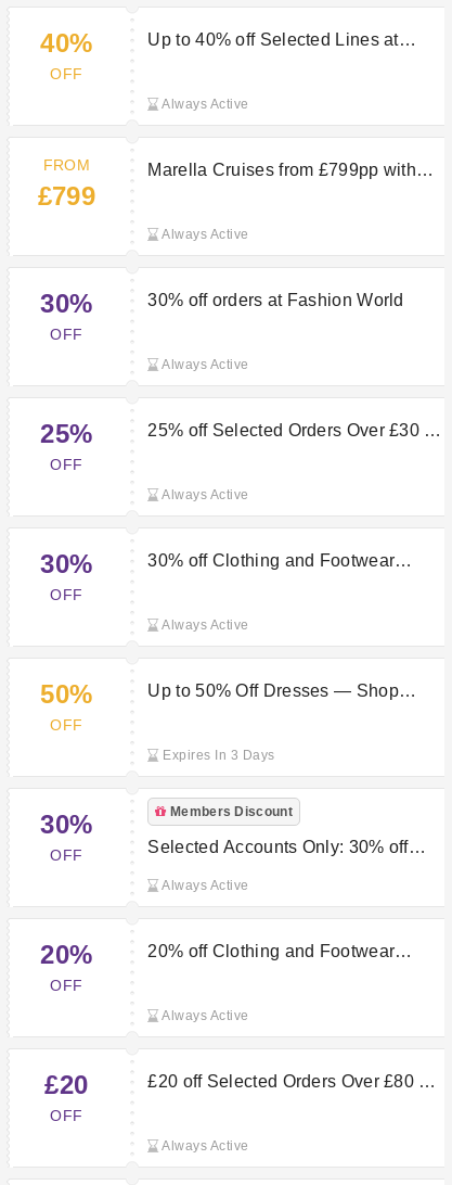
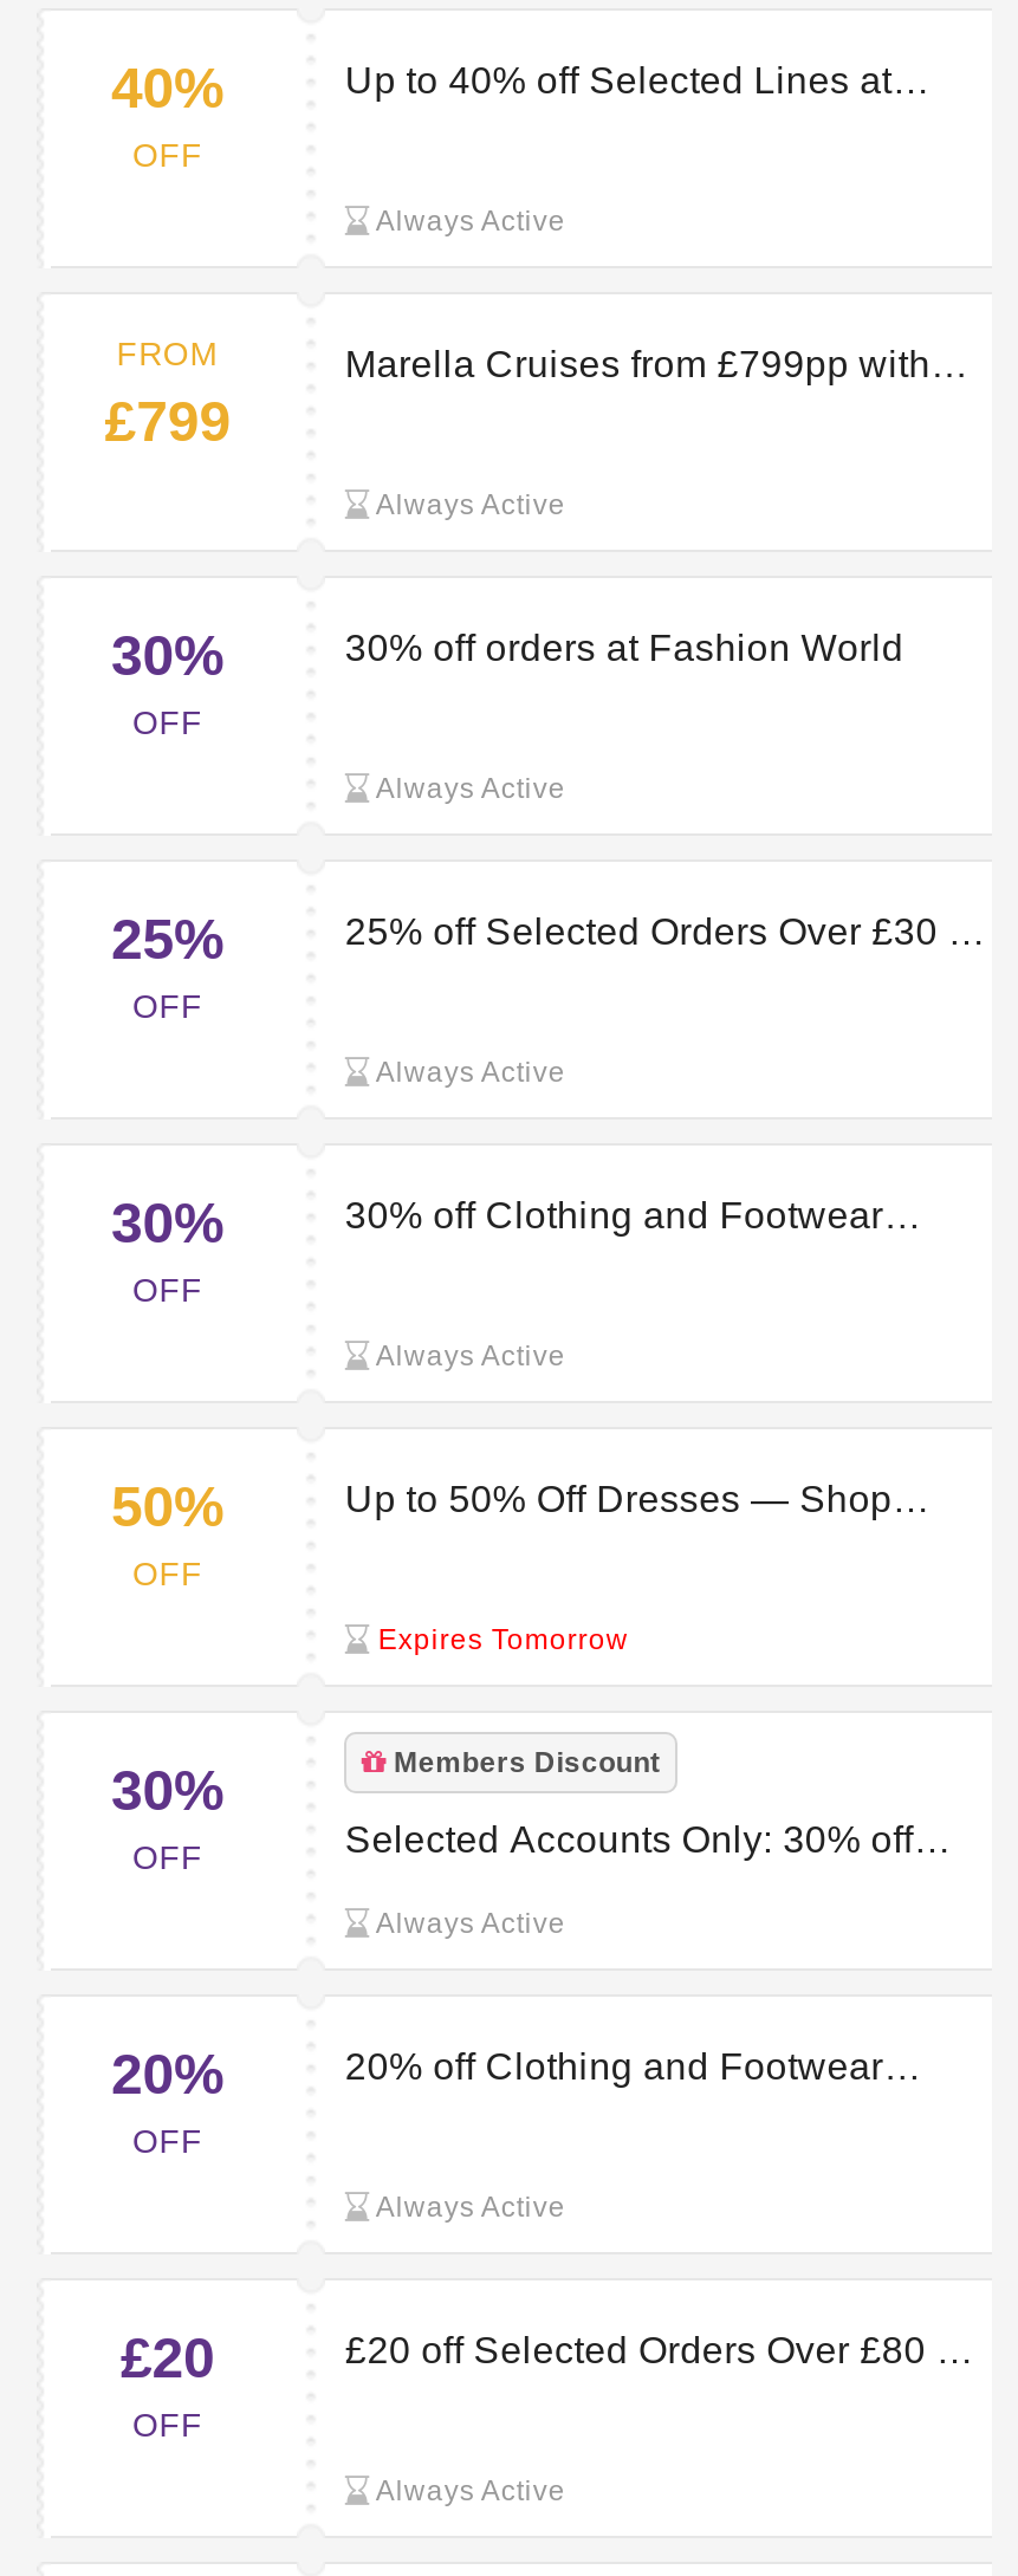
- Expires In 3 Days
+ Expires Tomorrow
